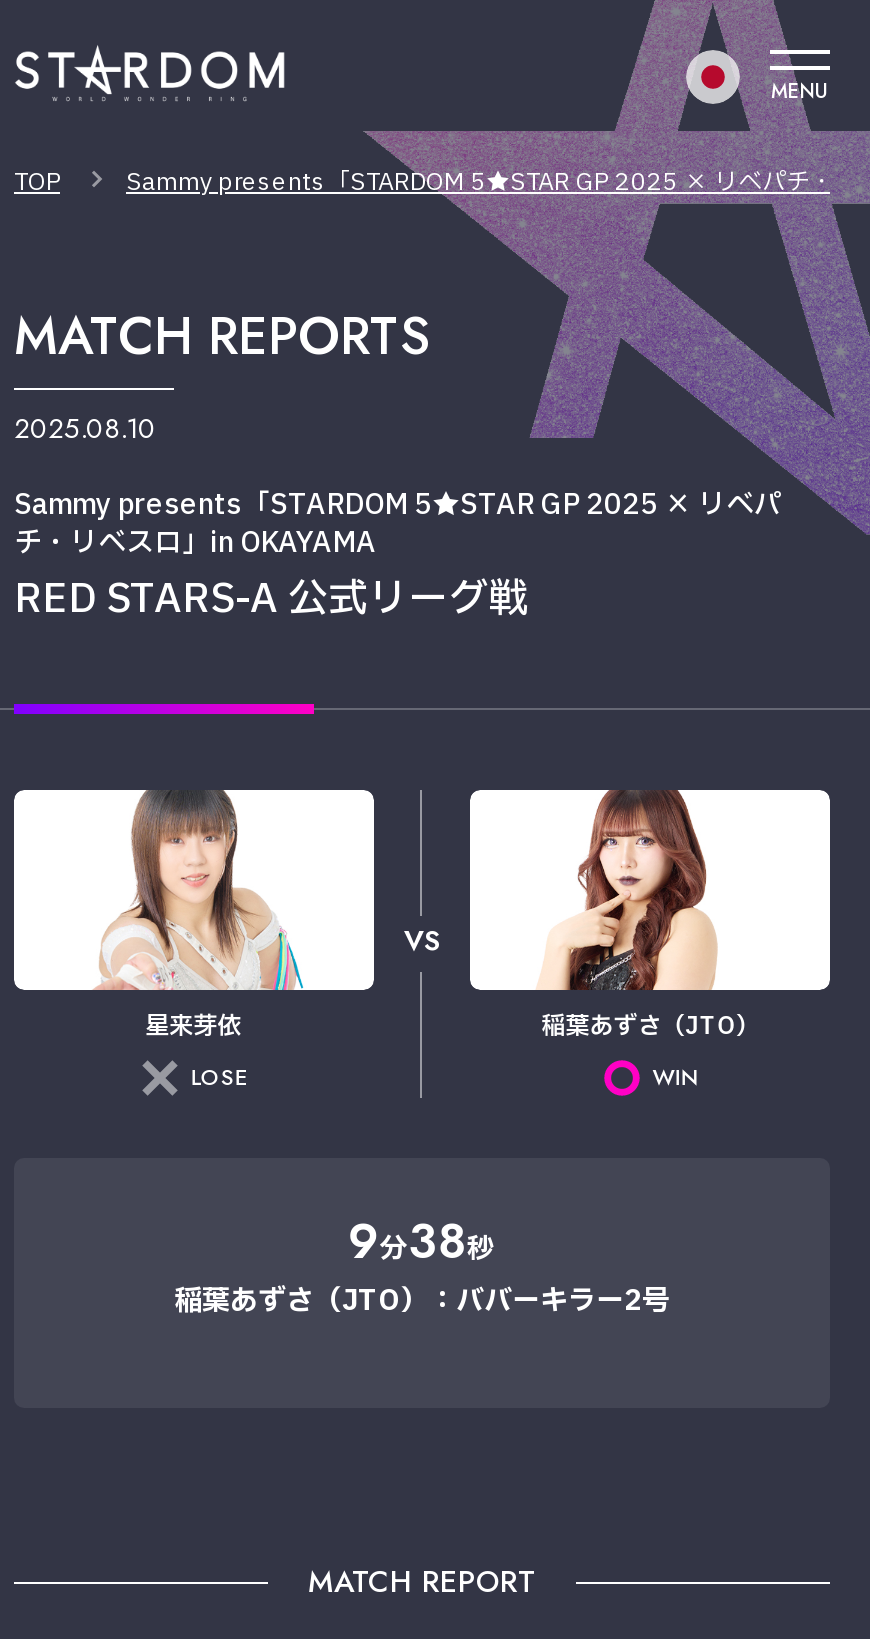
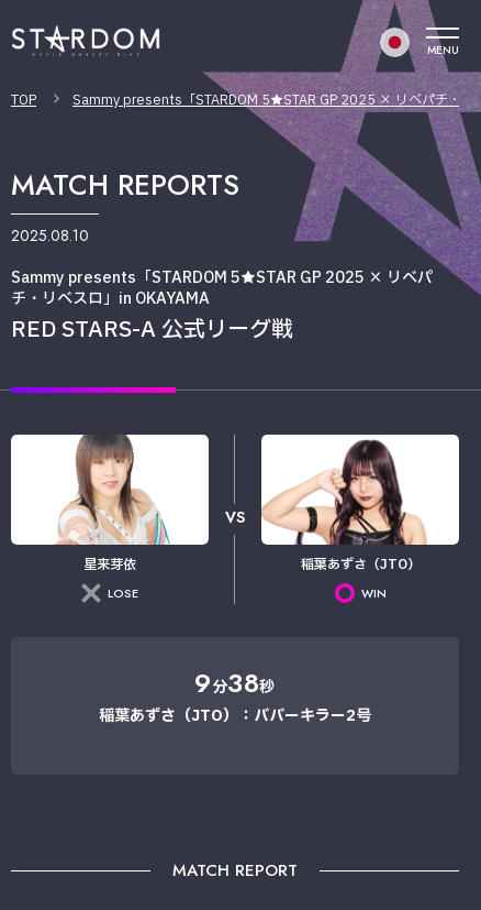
- [image]
+ [image]
